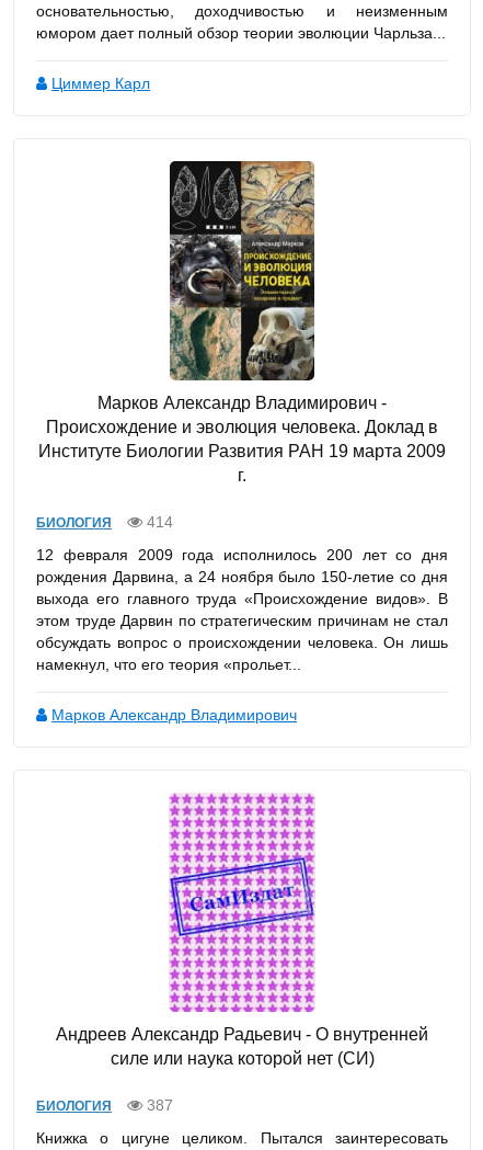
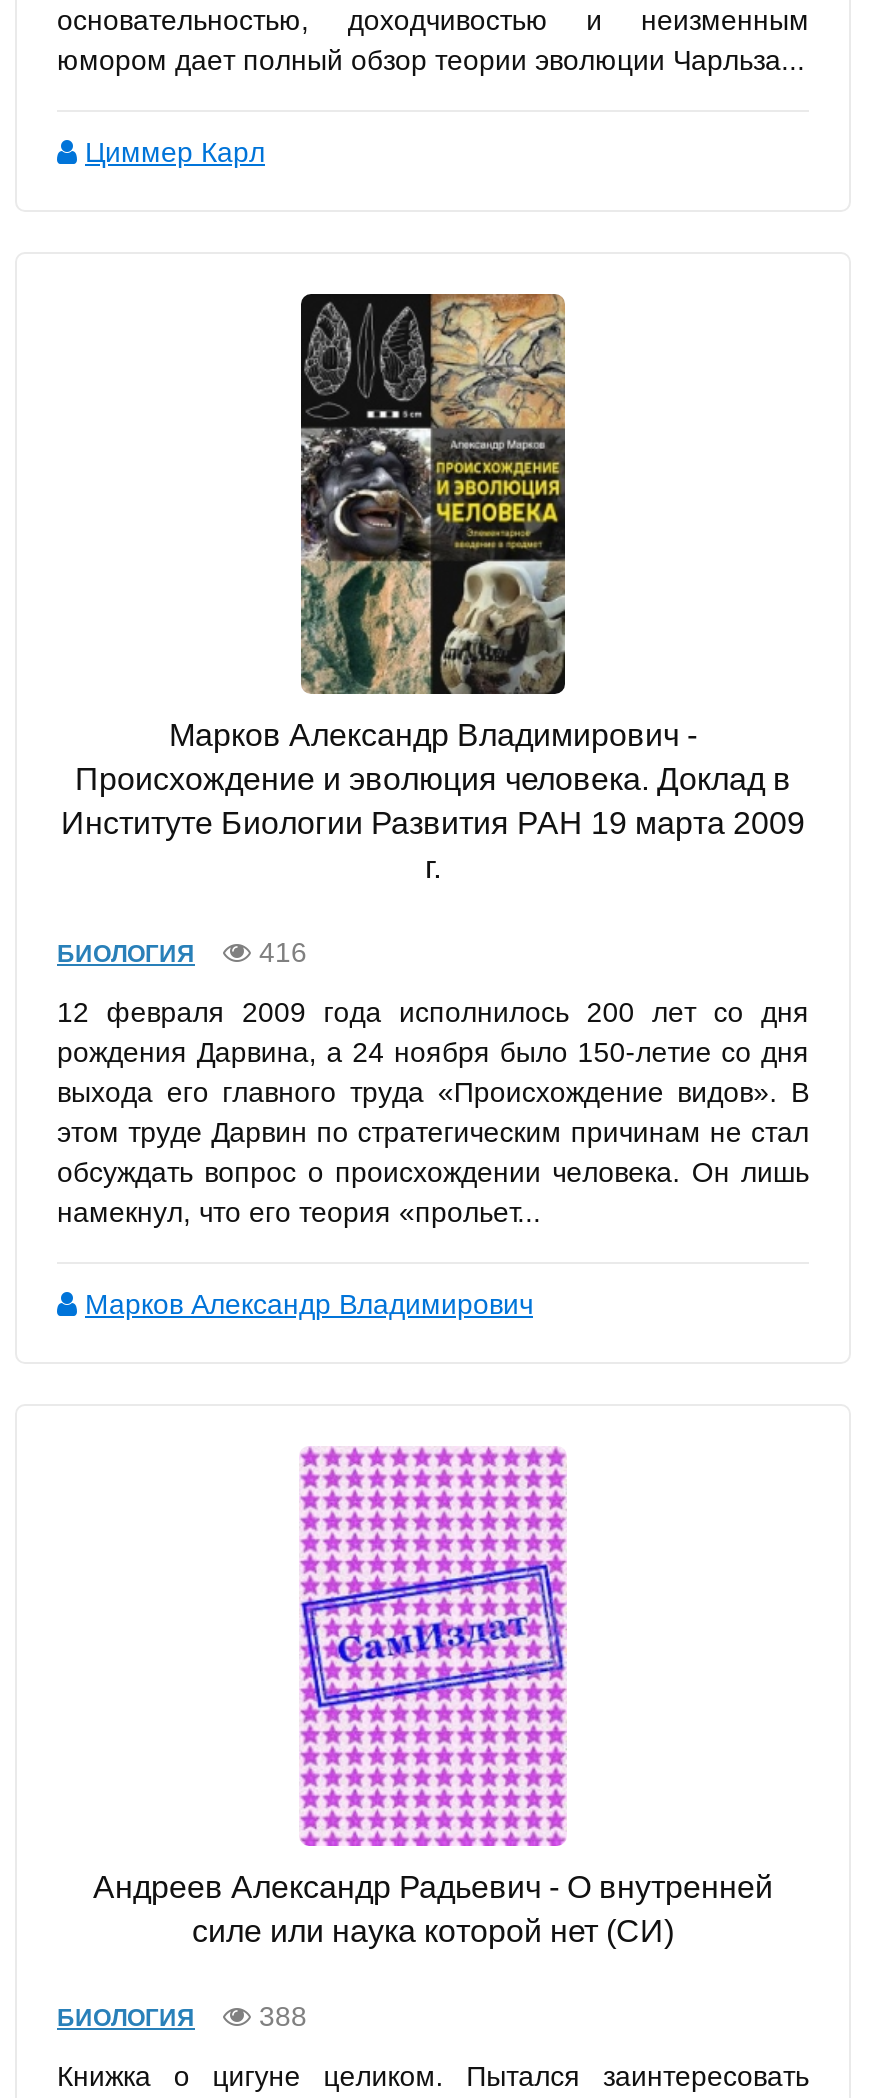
- БИОЛОГИЯ 414
+ БИОЛОГИЯ 416

- БИОЛОГИЯ 387
+ БИОЛОГИЯ 388
